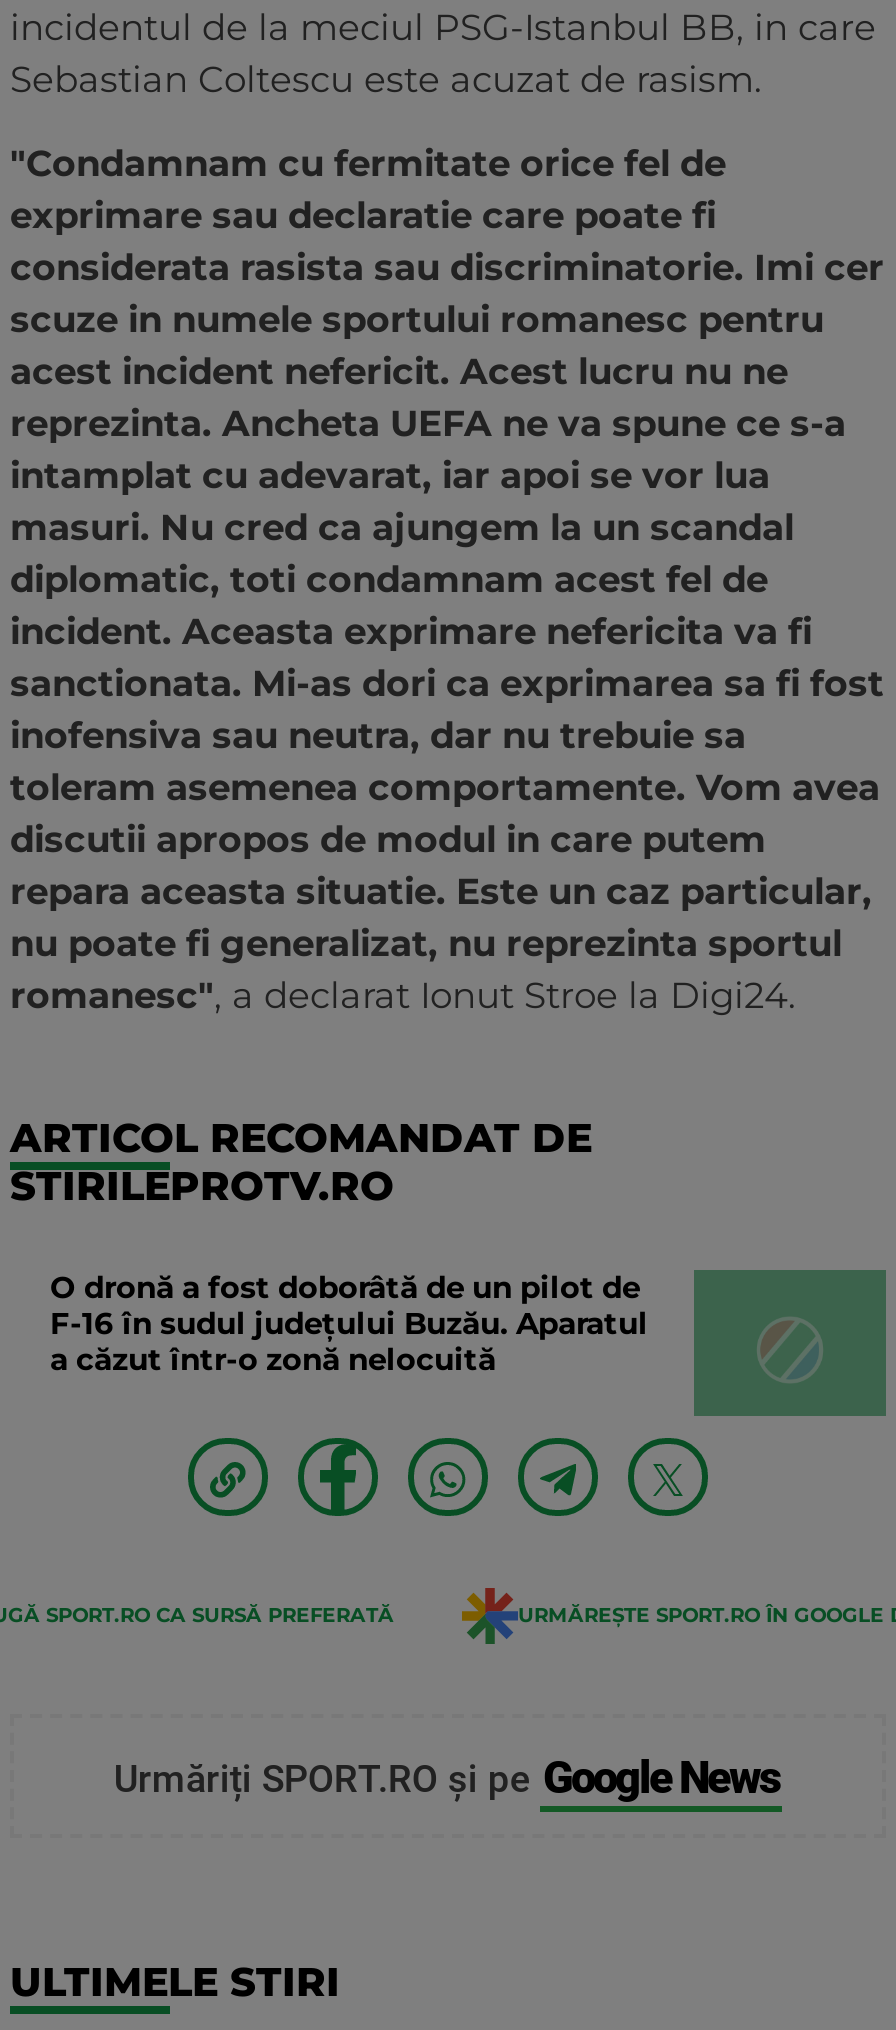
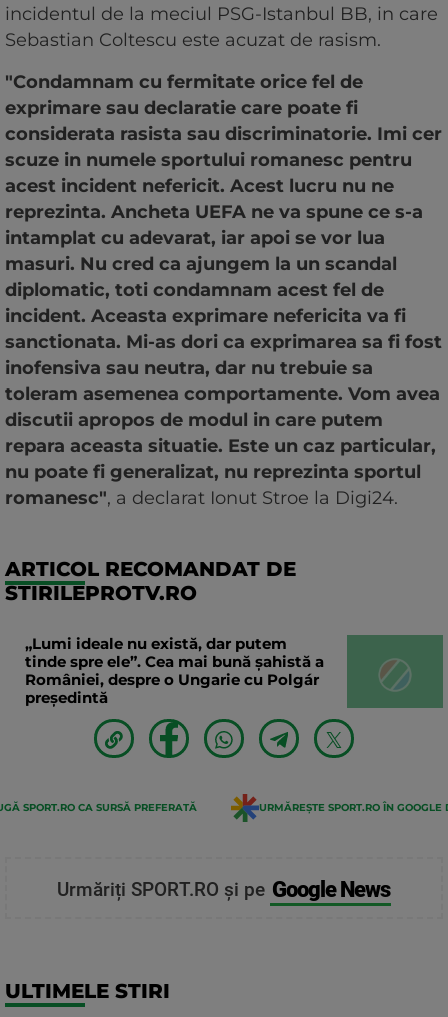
- O dronă a fost doborâtă de un pilot de
- F-16 în sudul județului Buzău. Aparatul
- a căzut într-o zonă nelocuită
+ „Lumi ideale nu există, dar putem
+ tinde spre ele”. Cea mai bună șahistă a
+ României, despre o Ungarie cu Polgár
+ președintă
